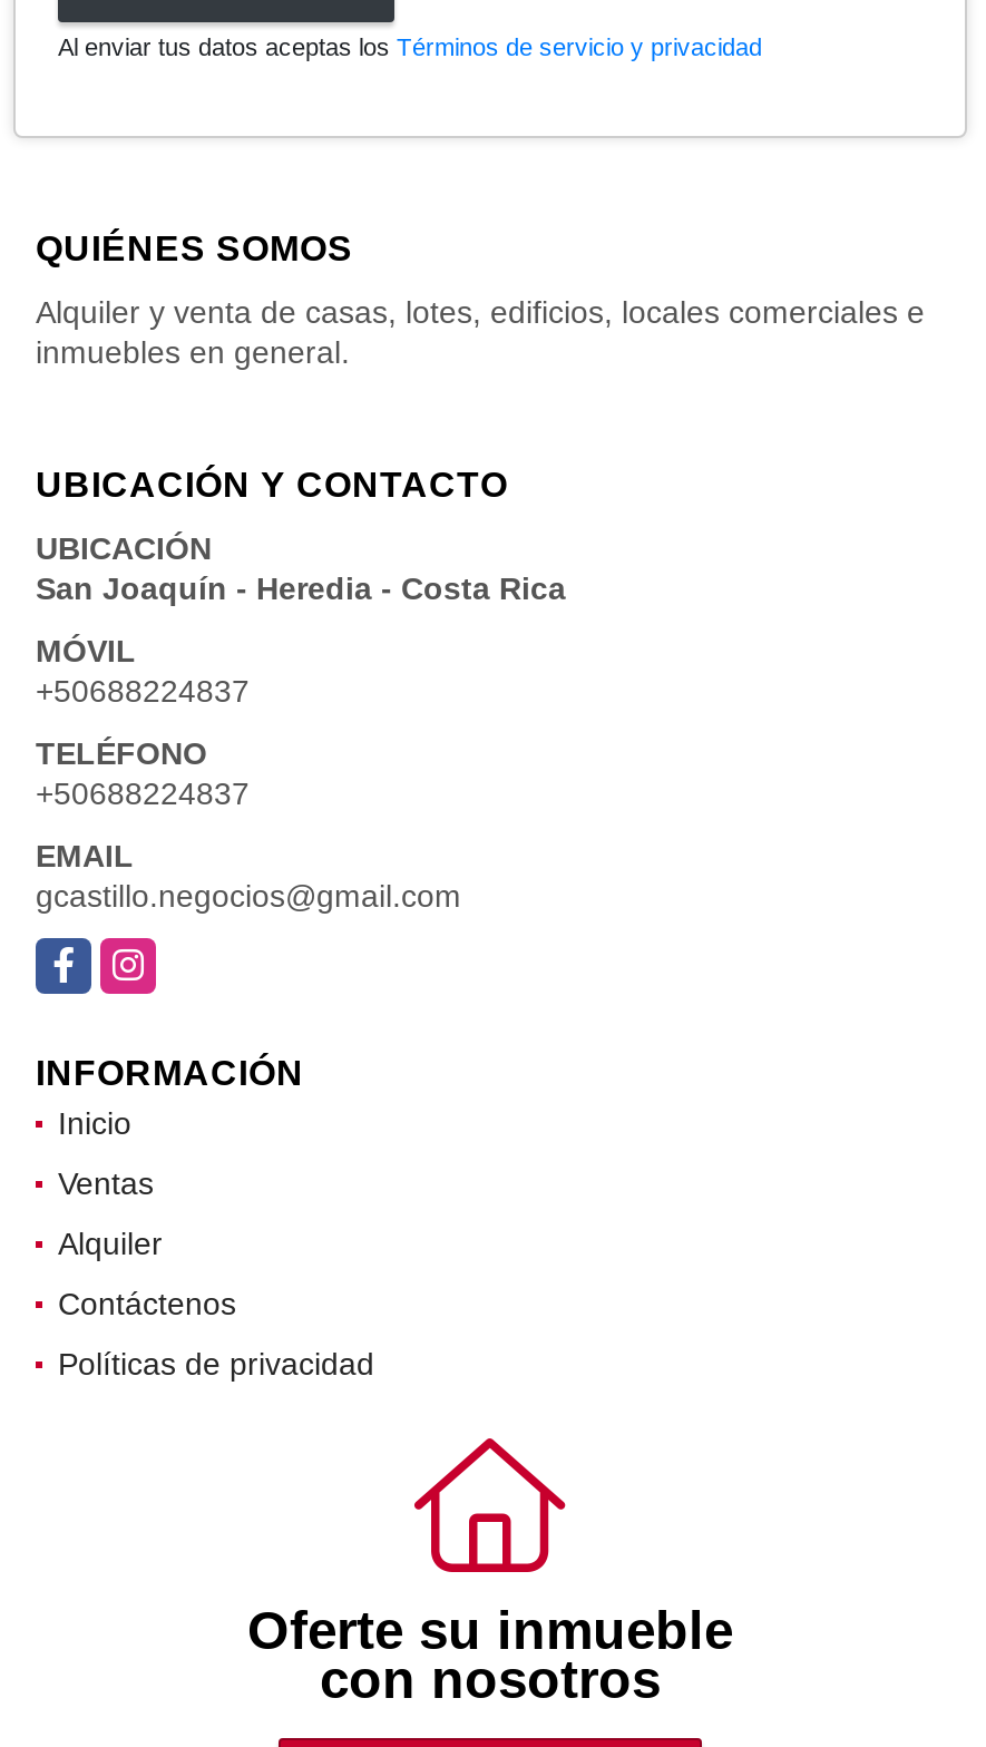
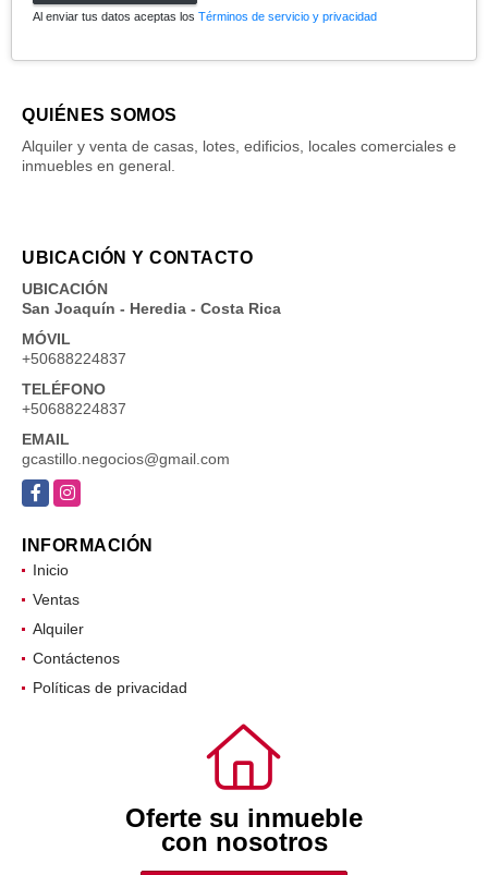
- [image]
+ [image]
